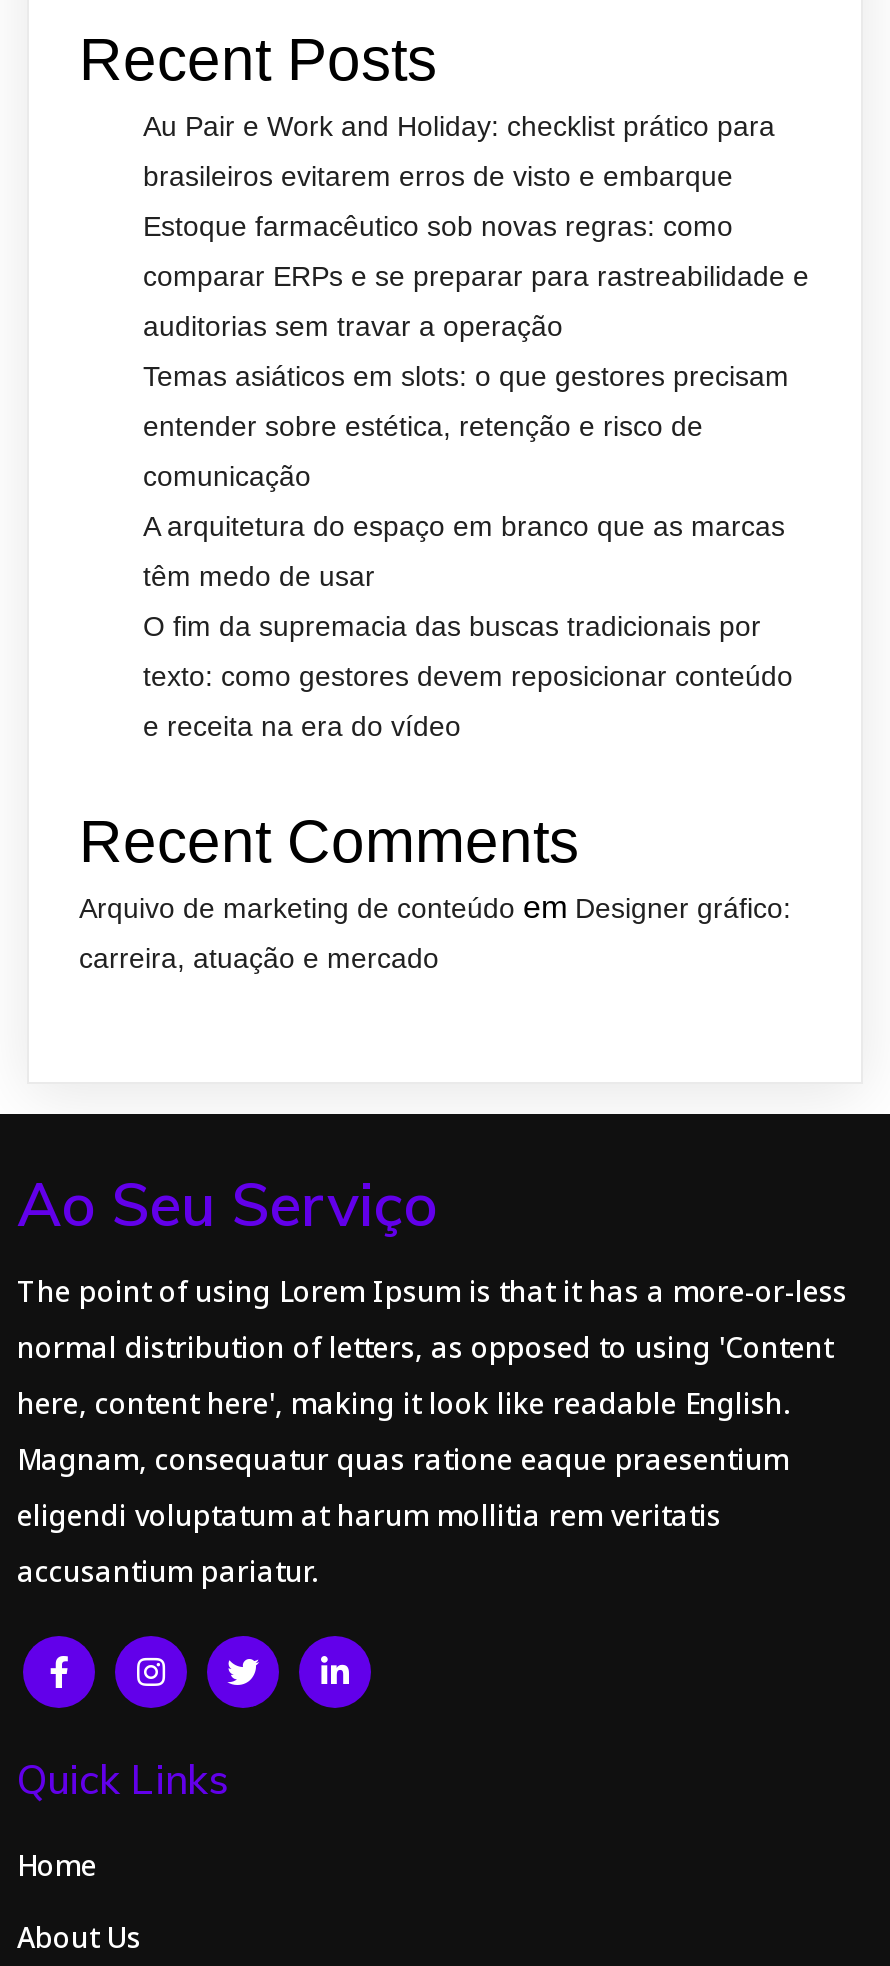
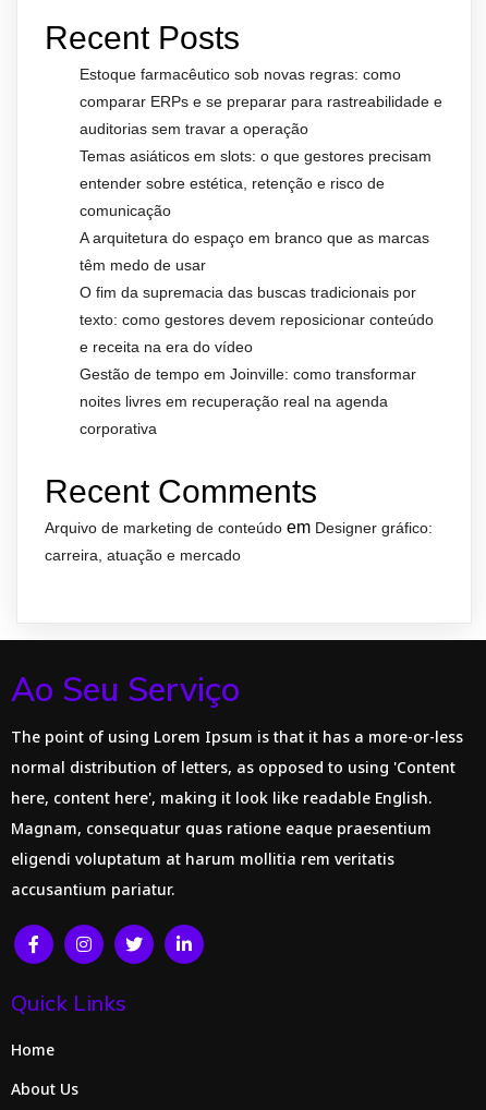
- Au Pair e Work and Holiday: checklist prático para
- brasileiros evitarem erros de visto e embarque

moved up: Estoque farmacêutico sob novas regras: como | comparar ERPs e se preparar para rastreabilidade e | auditorias sem travar a operação | ... | texto: como gestores devem reposicionar conteúdo | e receita na era do vídeo

+ Gestão de tempo em Joinville: como transformar
+ noites livres em recuperação real na agenda
+ corporativa
